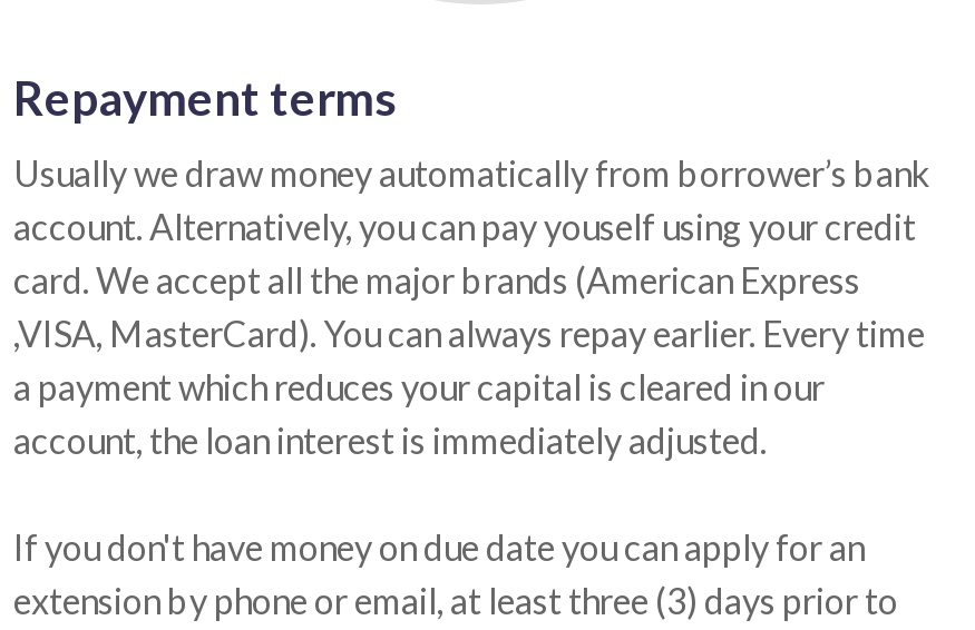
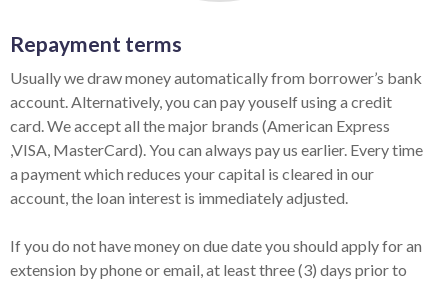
- account. Alternatively, you can pay youself using your credit
+ account. Alternatively, you can pay youself using a credit

- ,VISA, MasterCard). You can always repay earlier. Every time
+ ,VISA, MasterCard). You can always pay us earlier. Every time

- If you don't have money on due date you can apply for an
+ If you do not have money on due date you should apply for an
